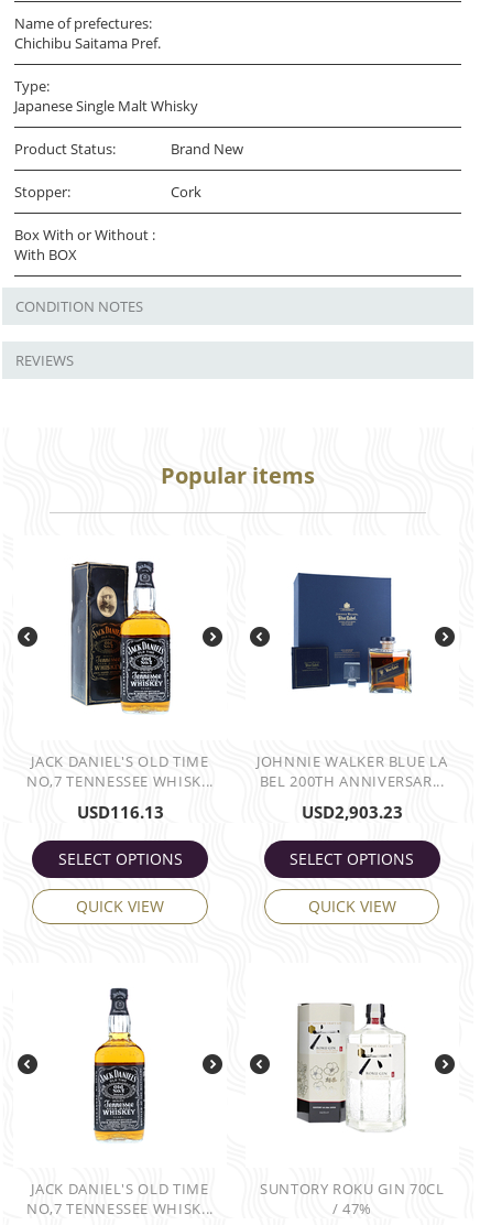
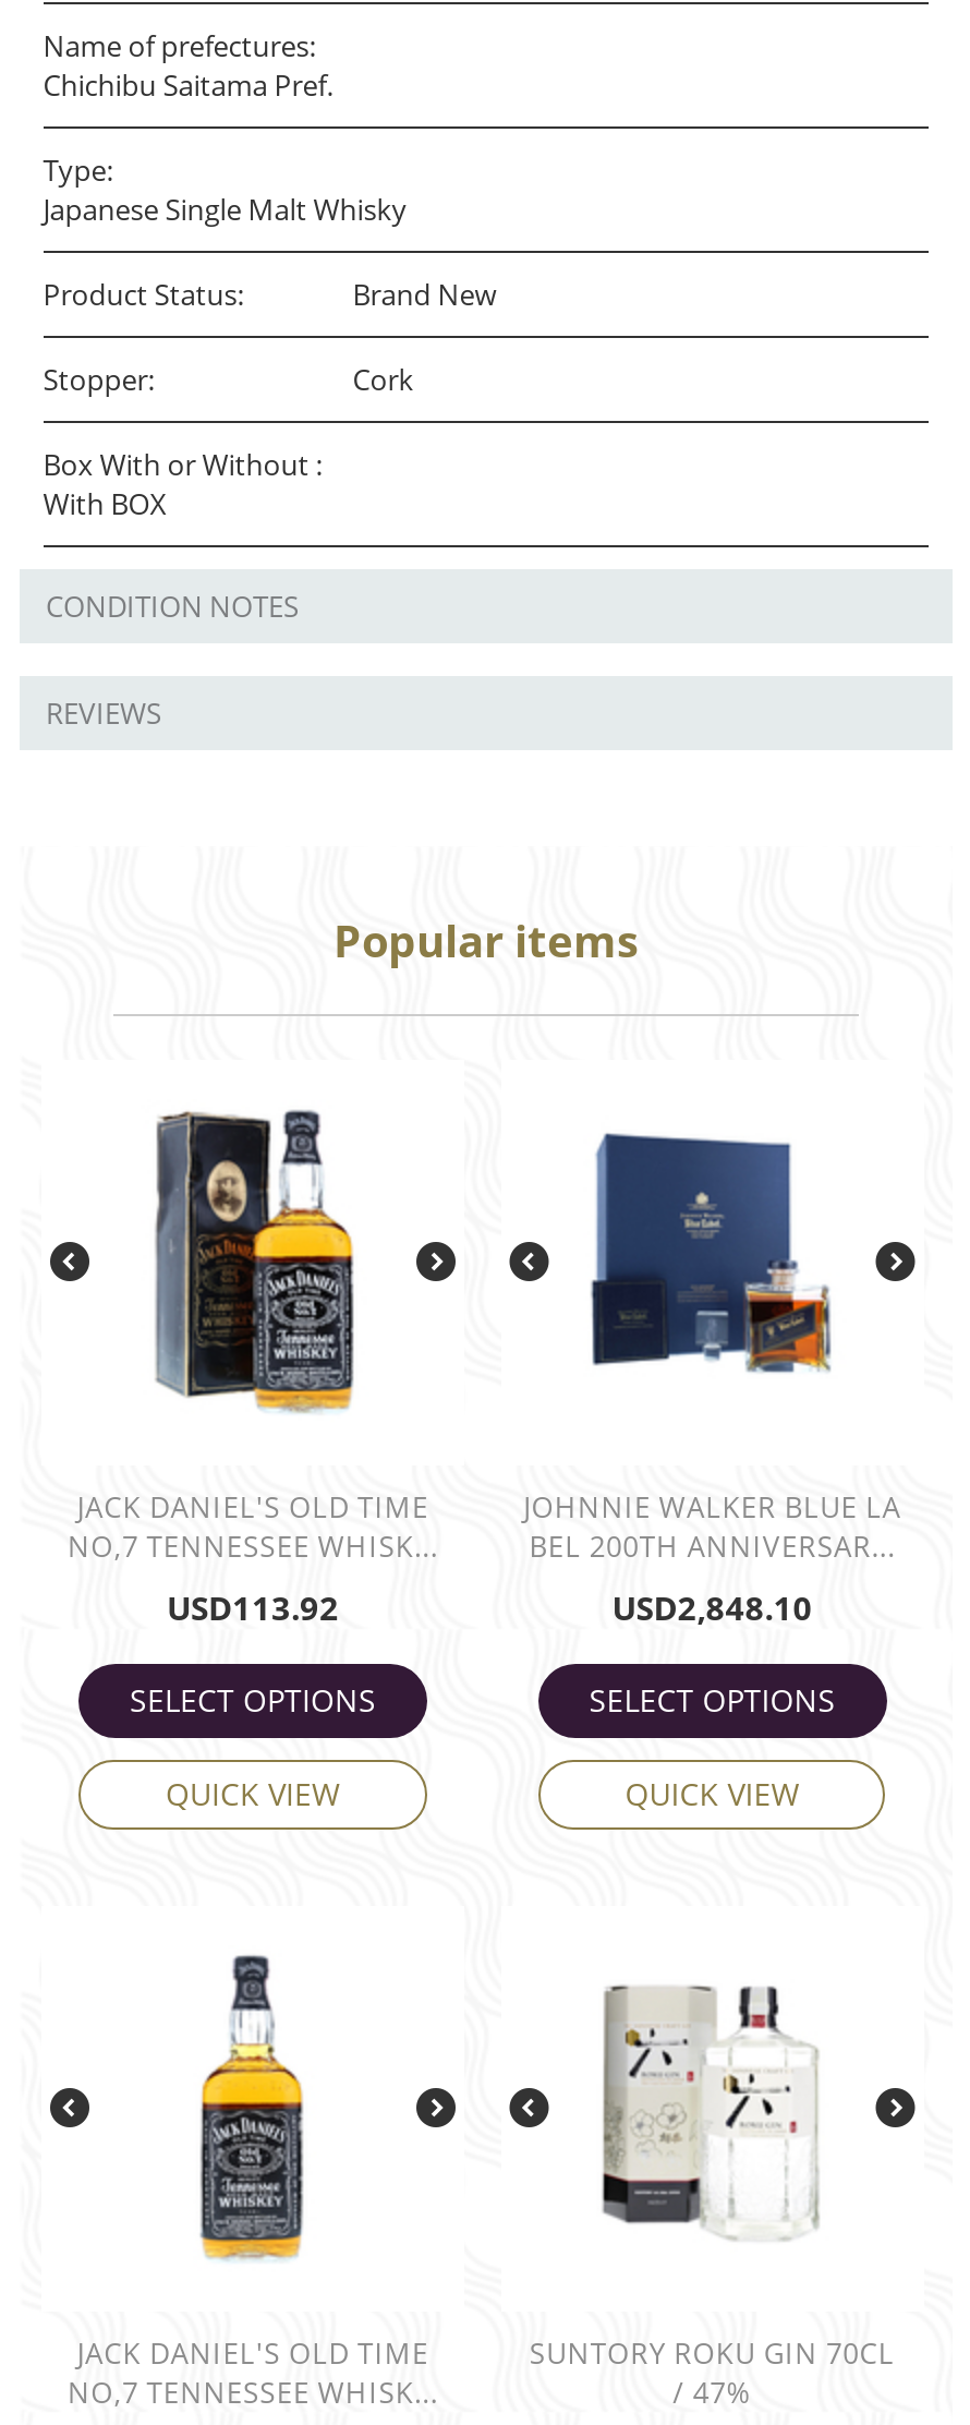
- USD116.13
+ USD113.92

- USD2,903.23
+ USD2,848.10
